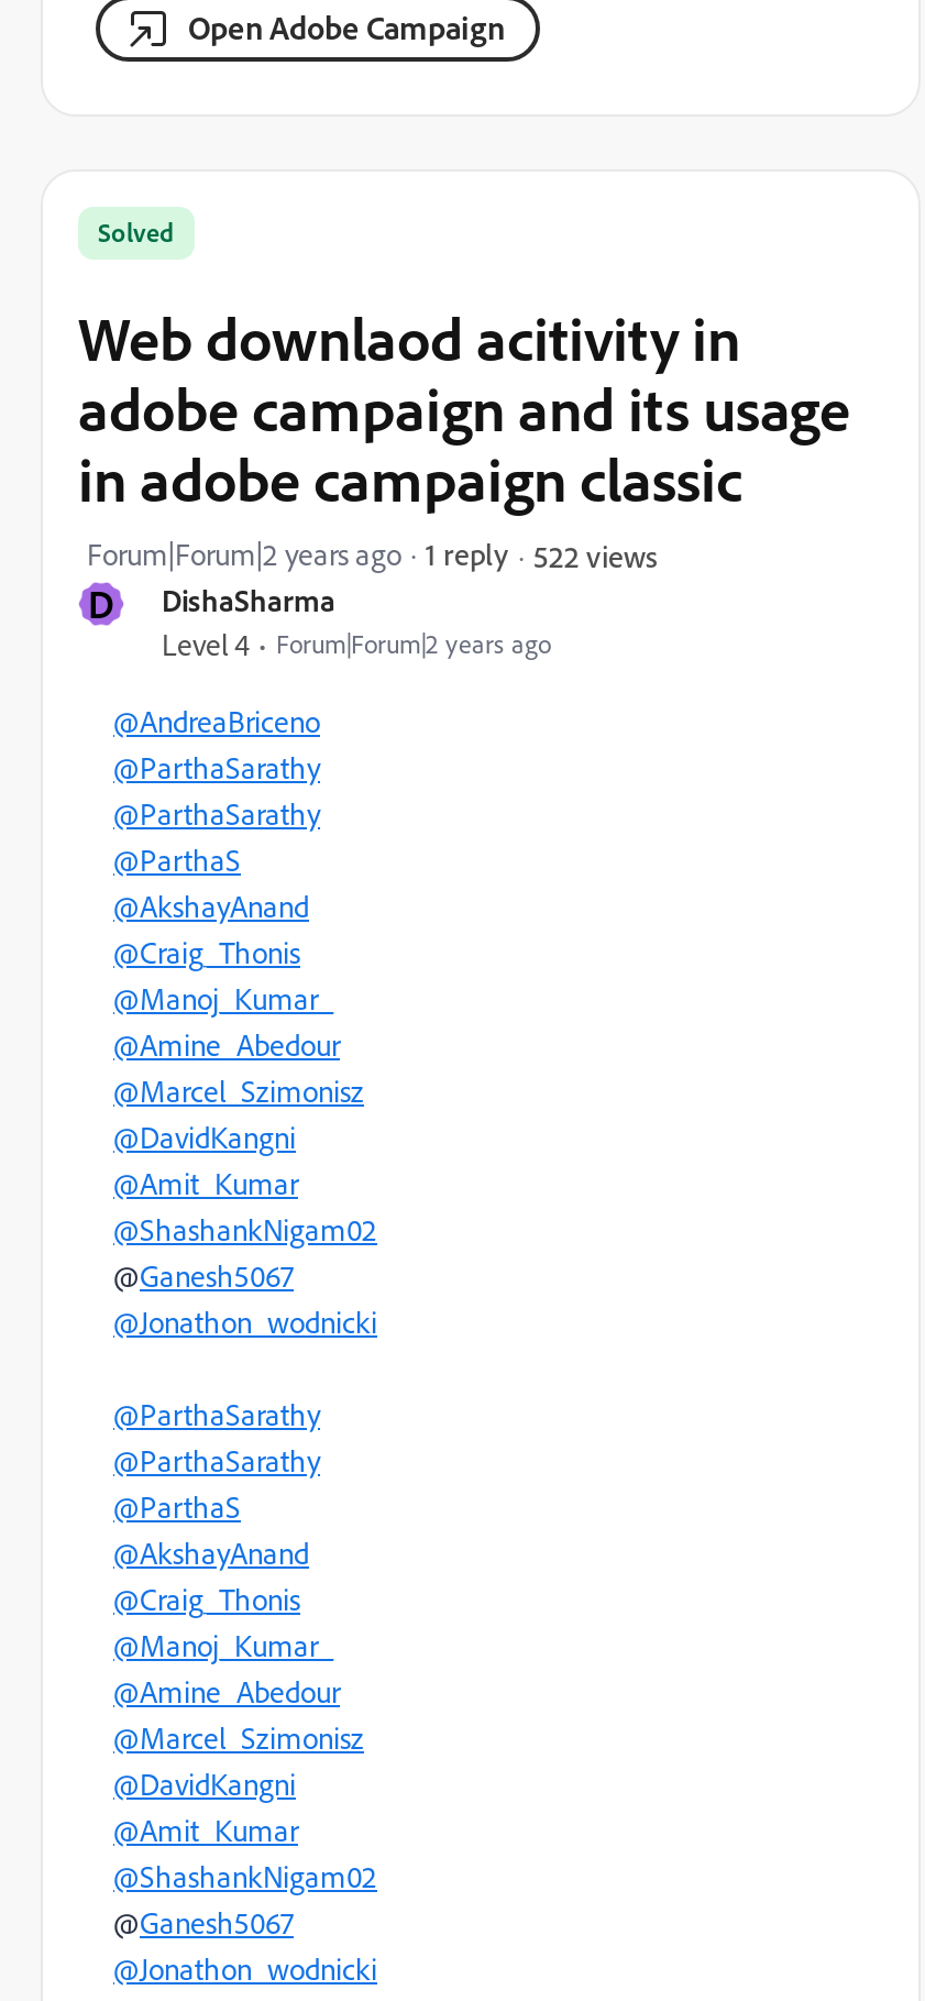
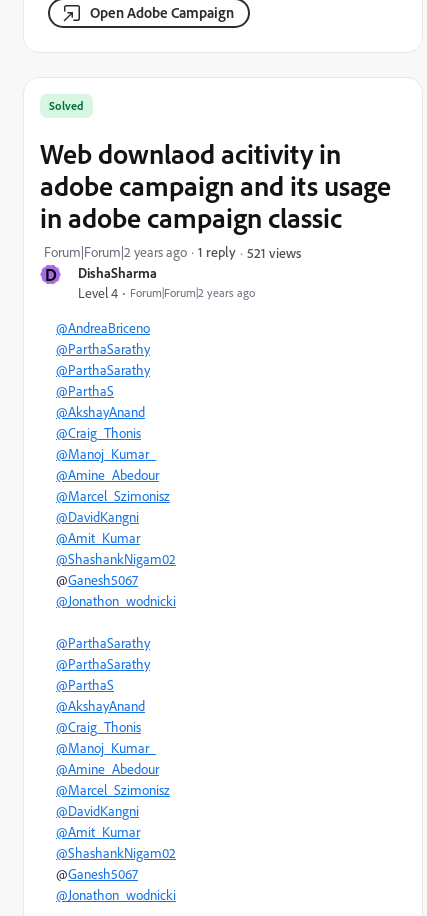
- 522 views
+ 521 views
